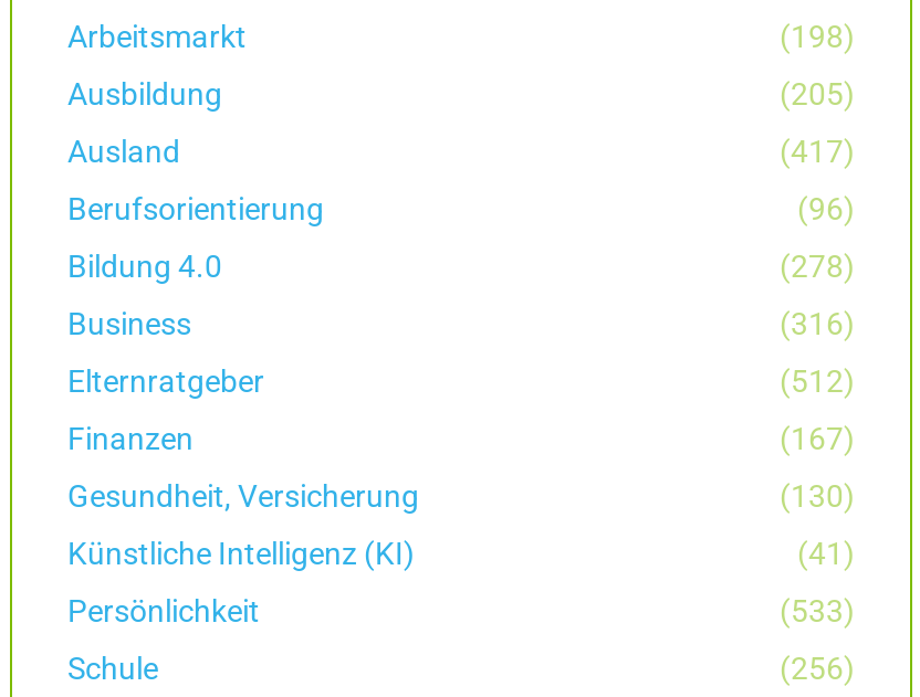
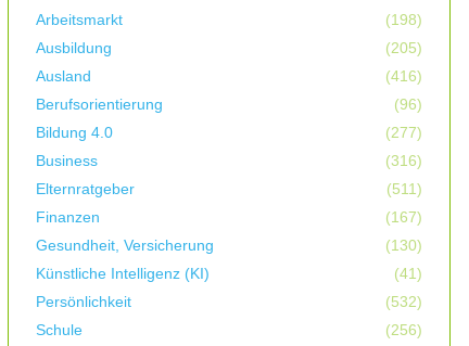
- (417)
+ (416)

- (278)
+ (277)

- (512)
+ (511)

- (533)
+ (532)
